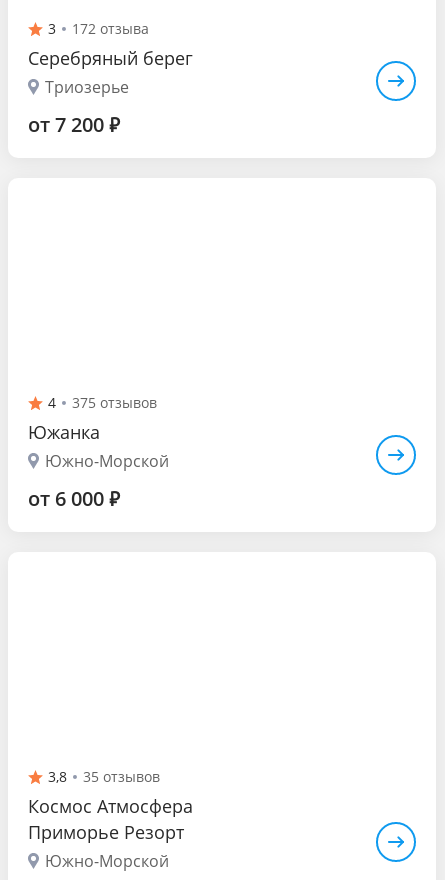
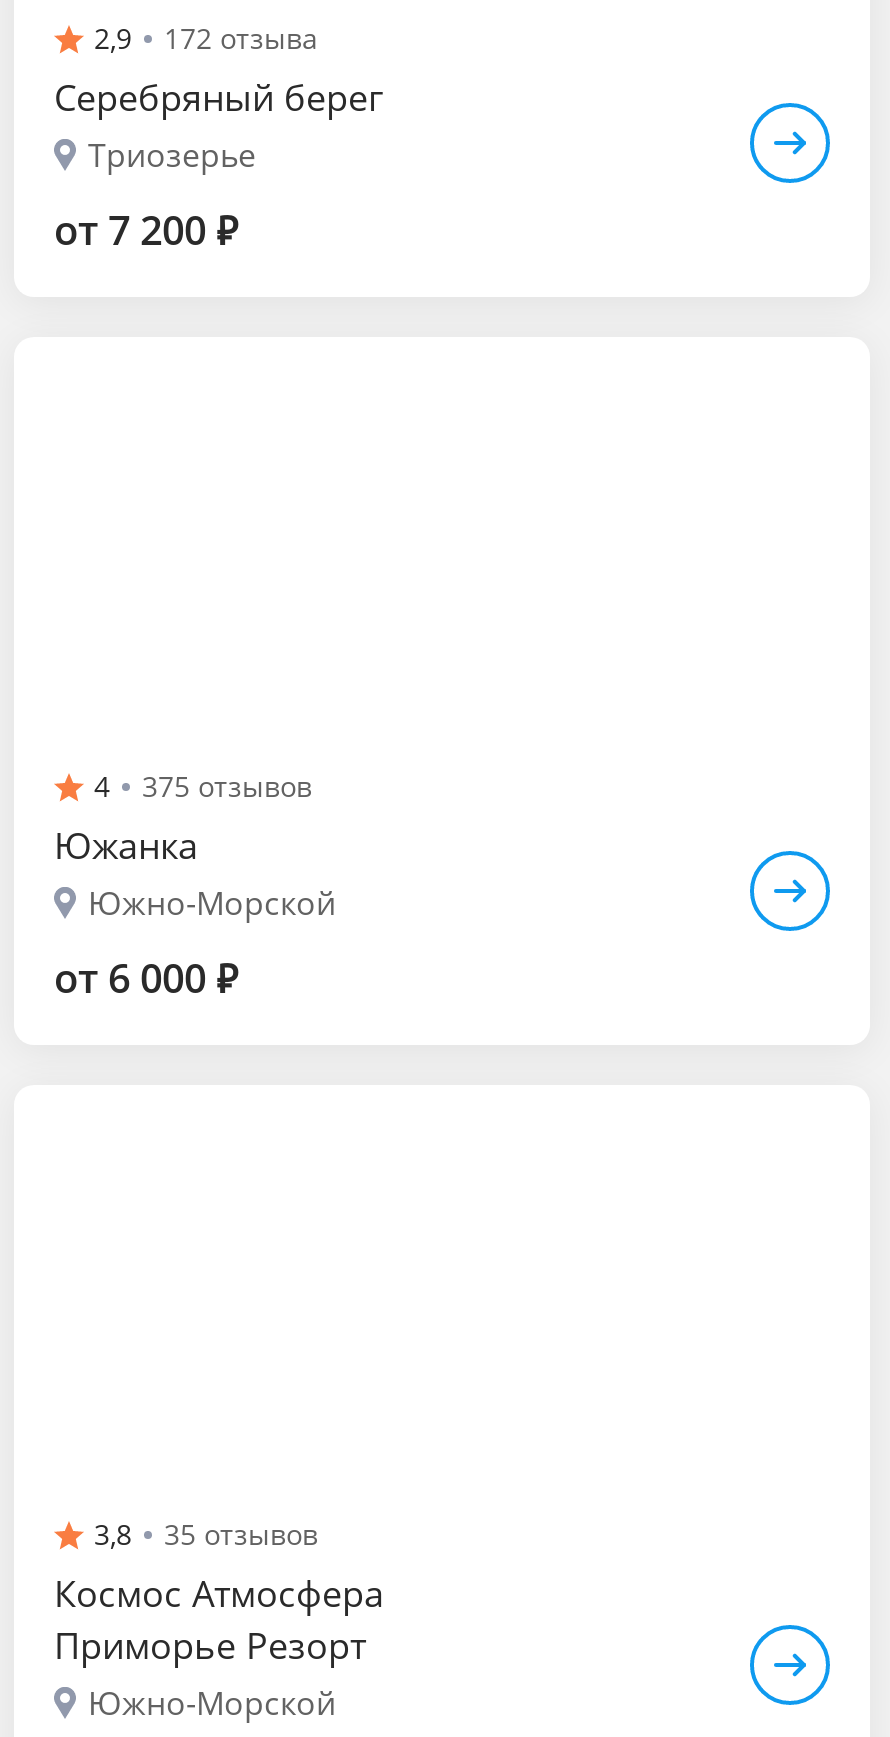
- 3 172 отзыва
+ 2,9 172 отзыва
